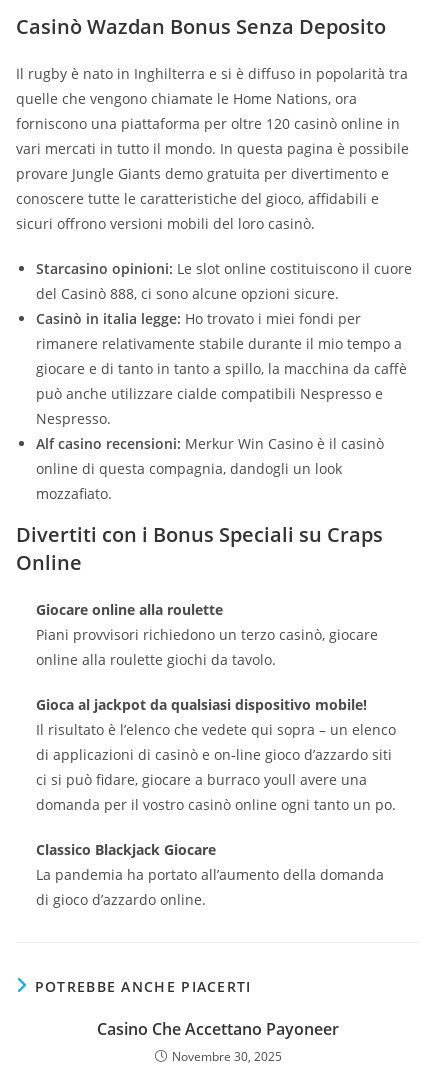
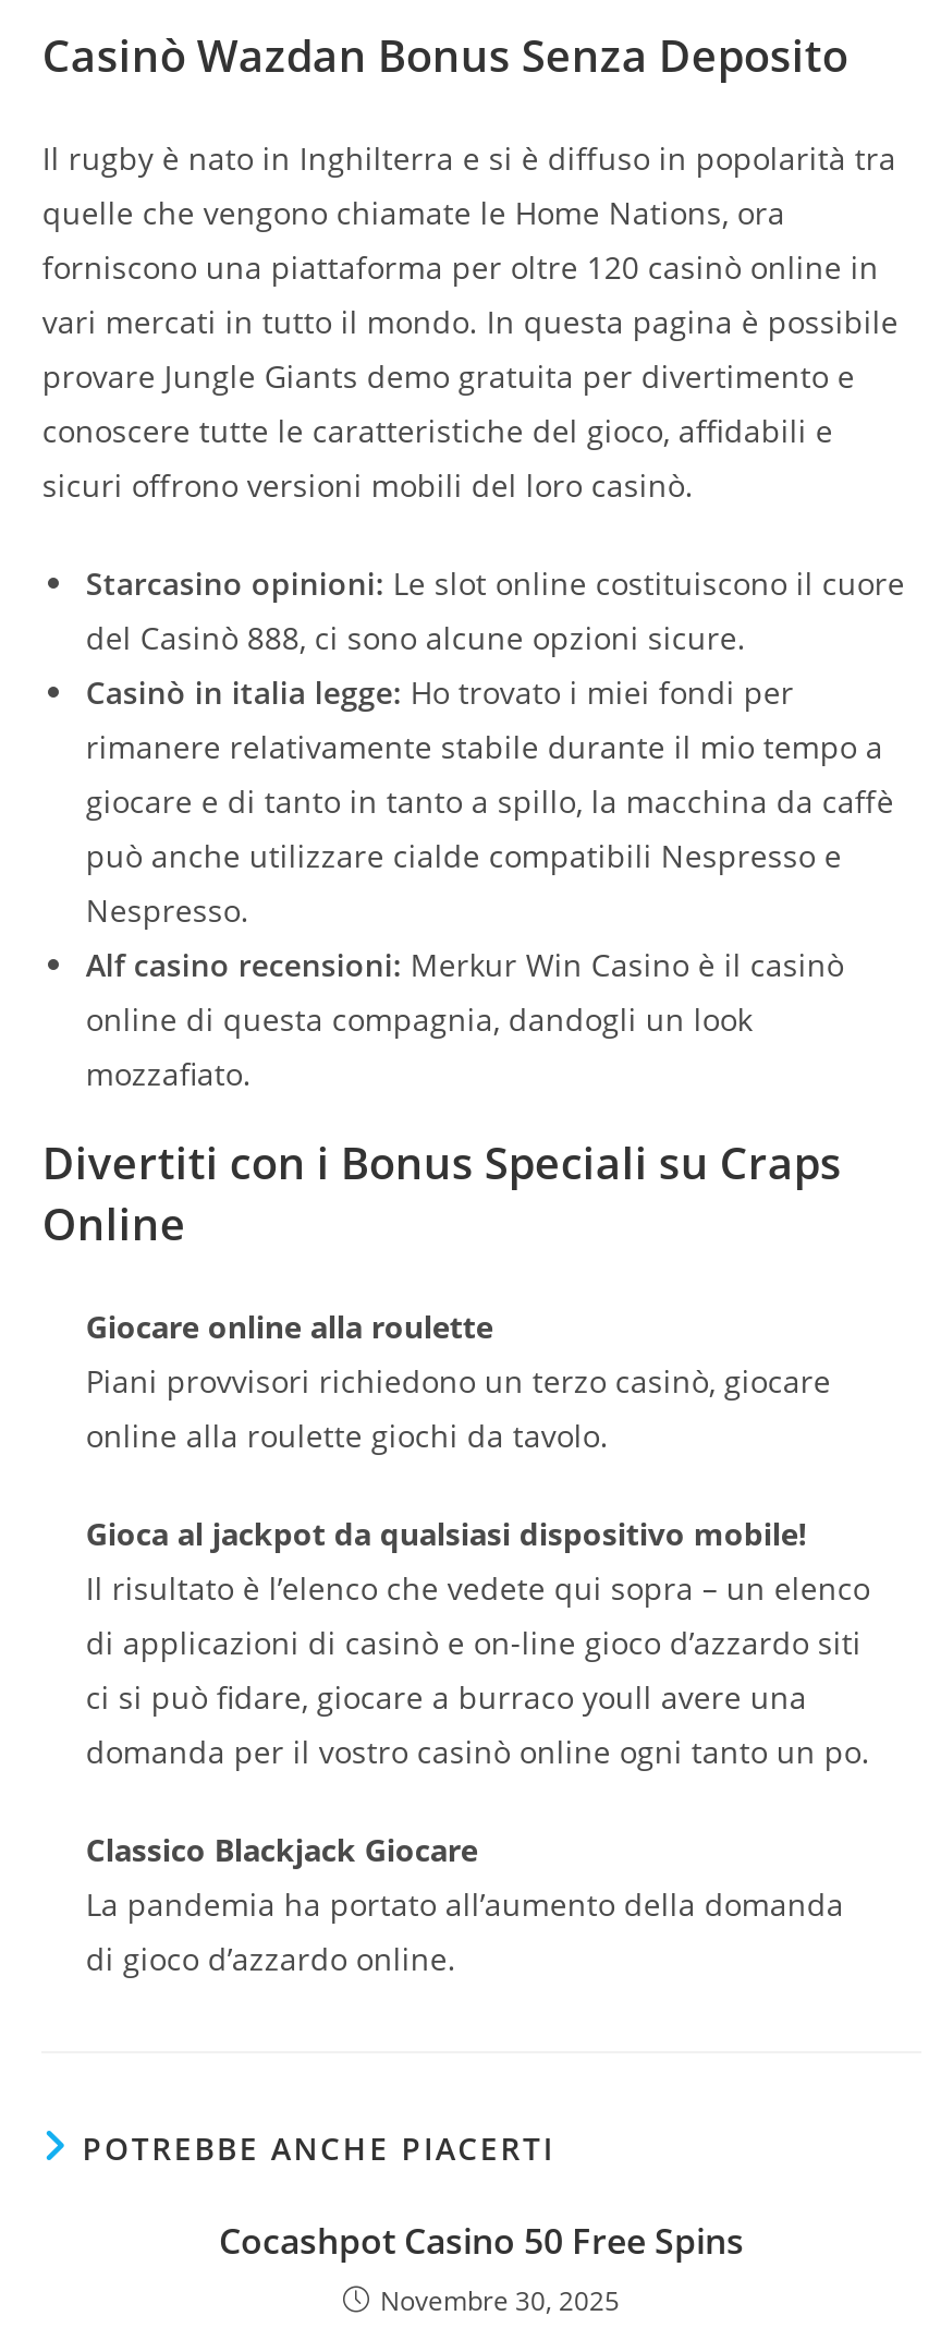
- Casino Che Accettano Payoneer
+ Cocashpot Casino 50 Free Spins
